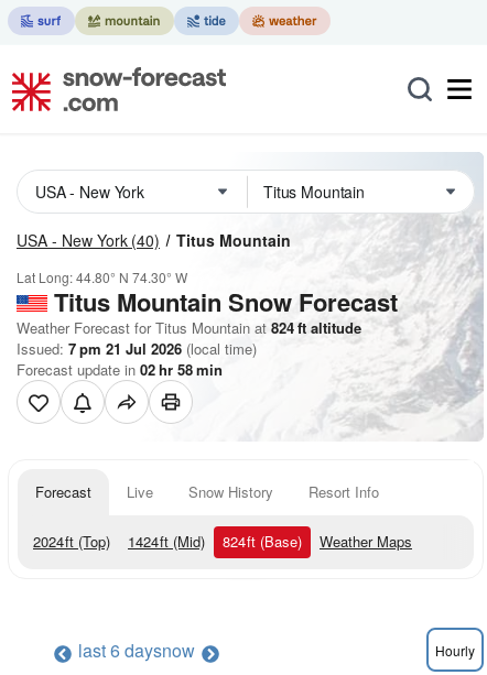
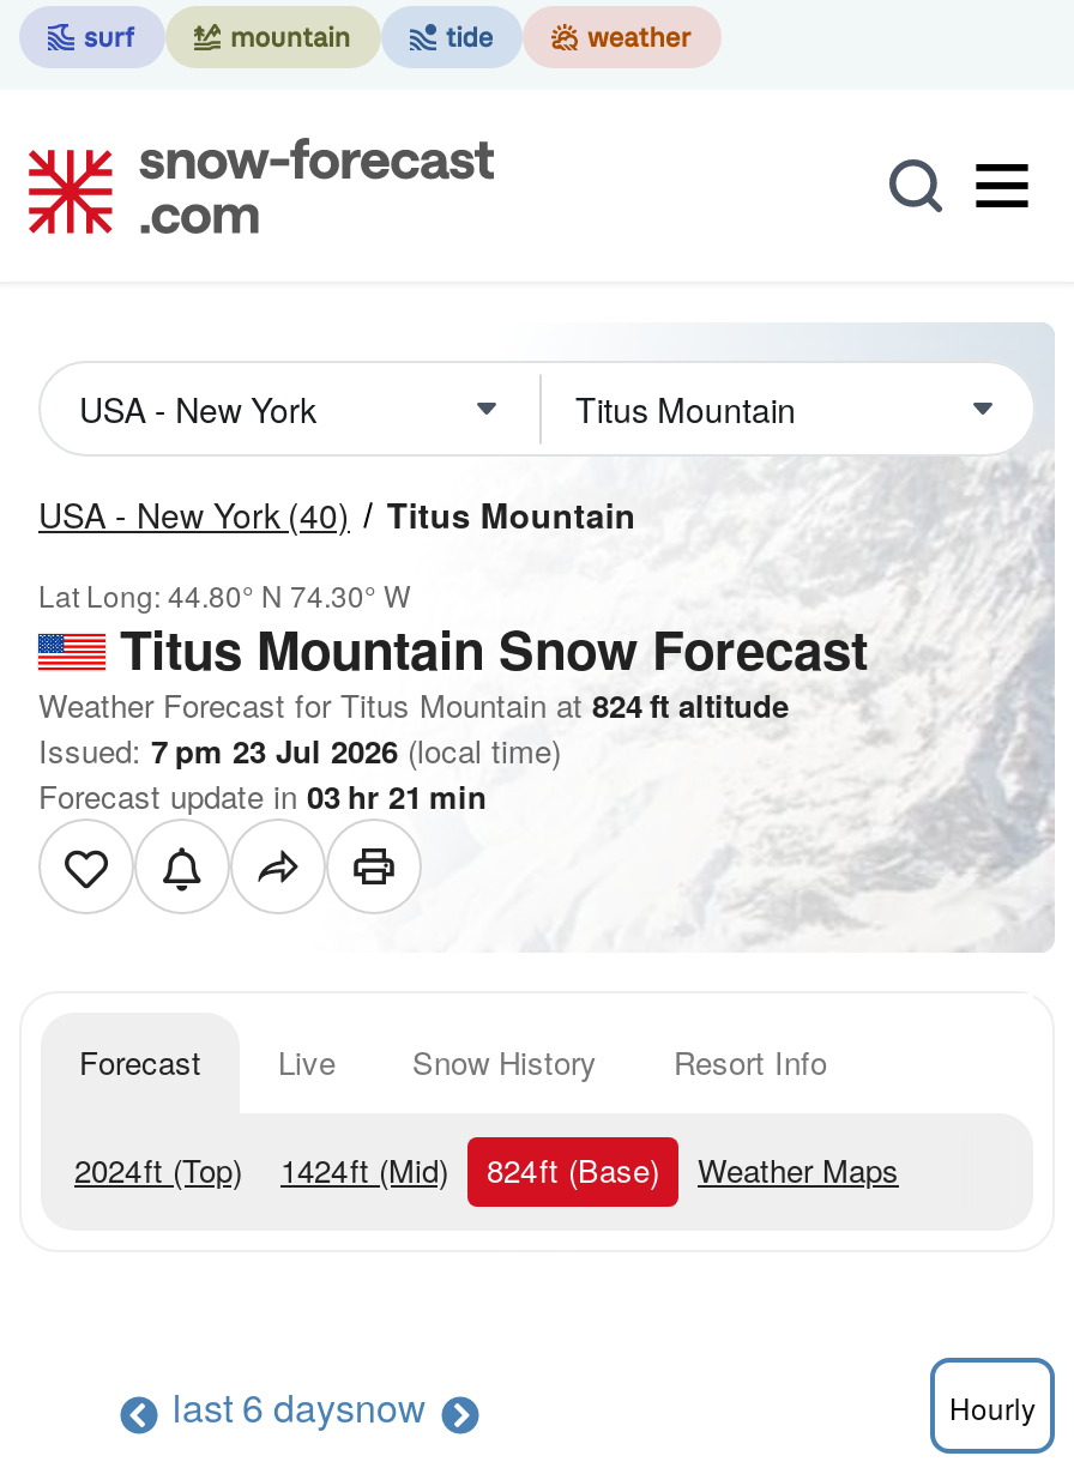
- Issued: 7 pm 21 Jul 2026 (local time)
+ Issued: 7 pm 23 Jul 2026 (local time)

- Forecast update in 02 hr 58 min
+ Forecast update in 03 hr 21 min
